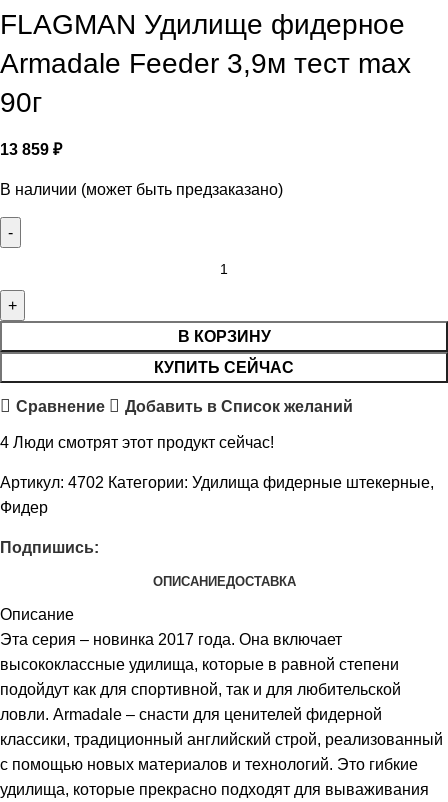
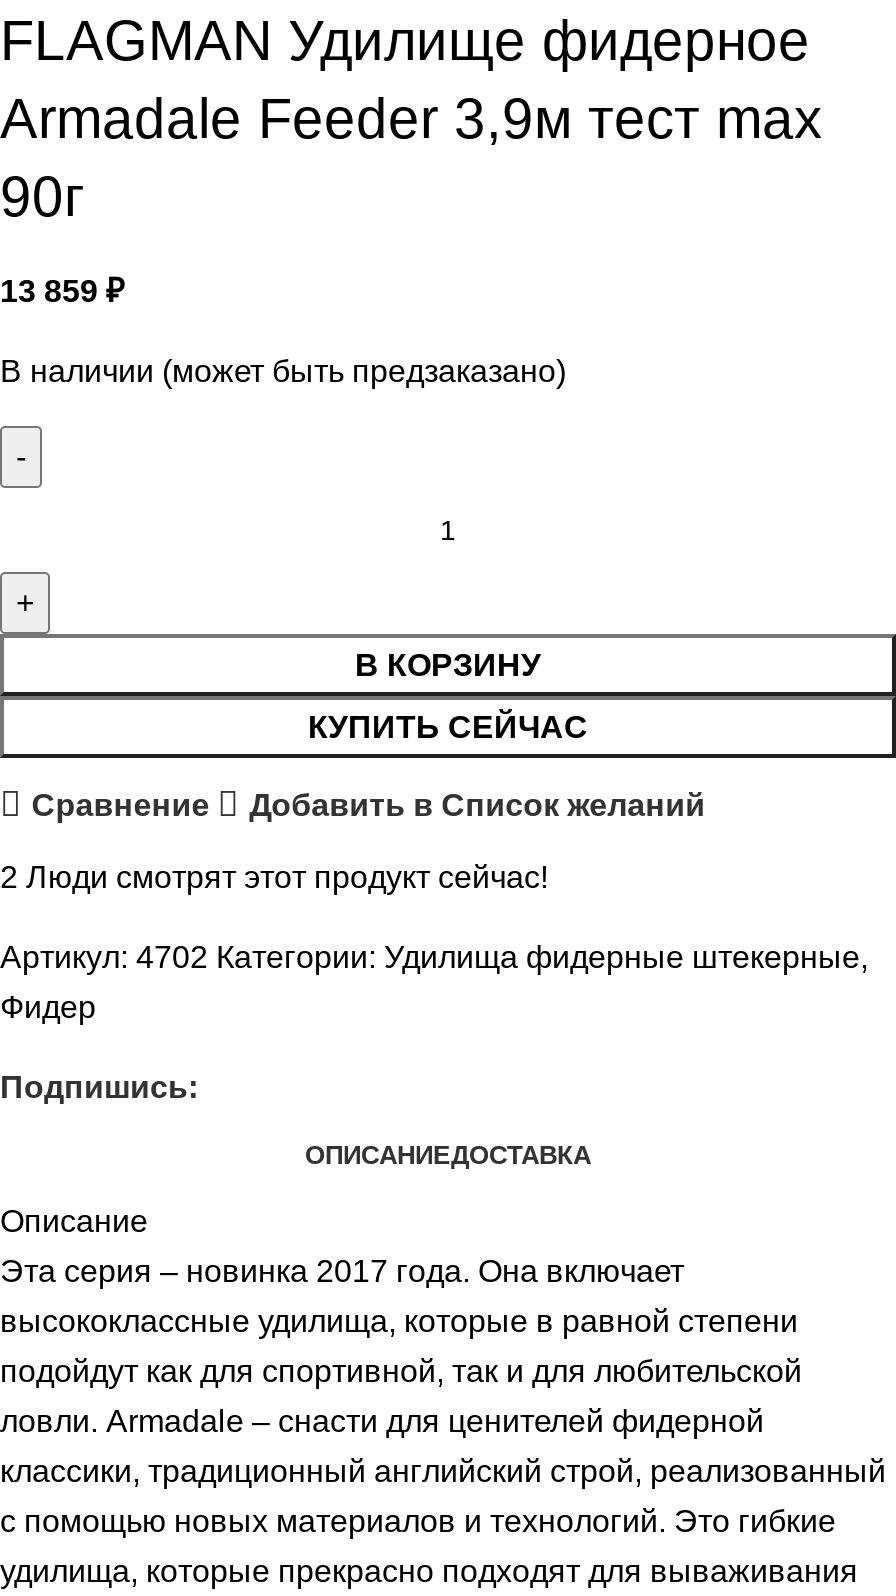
- 4 Люди смотрят этот продукт сейчас!
+ 2 Люди смотрят этот продукт сейчас!
